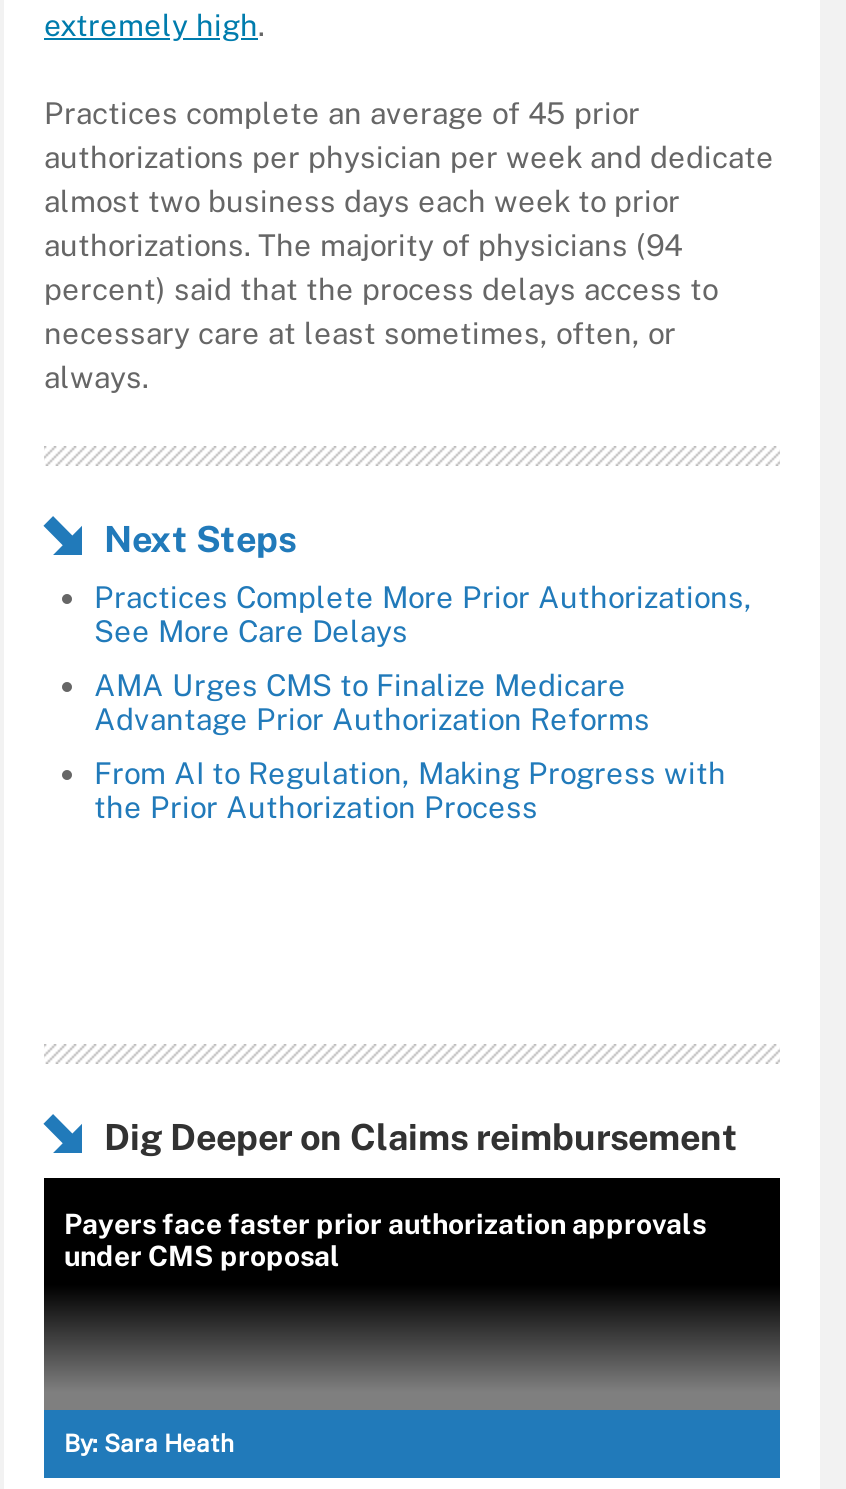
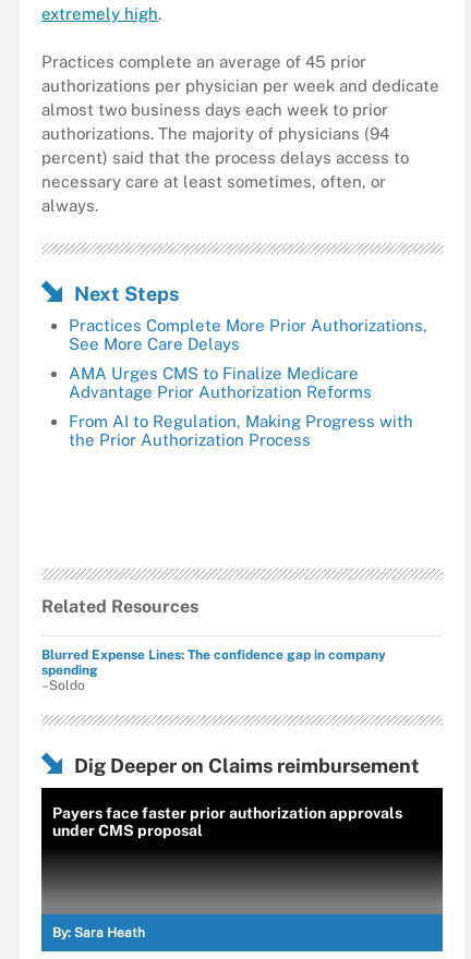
+ Related Resources
+ Blurred Expense Lines: The confidence gap in company
+ spending
+ –Soldo
